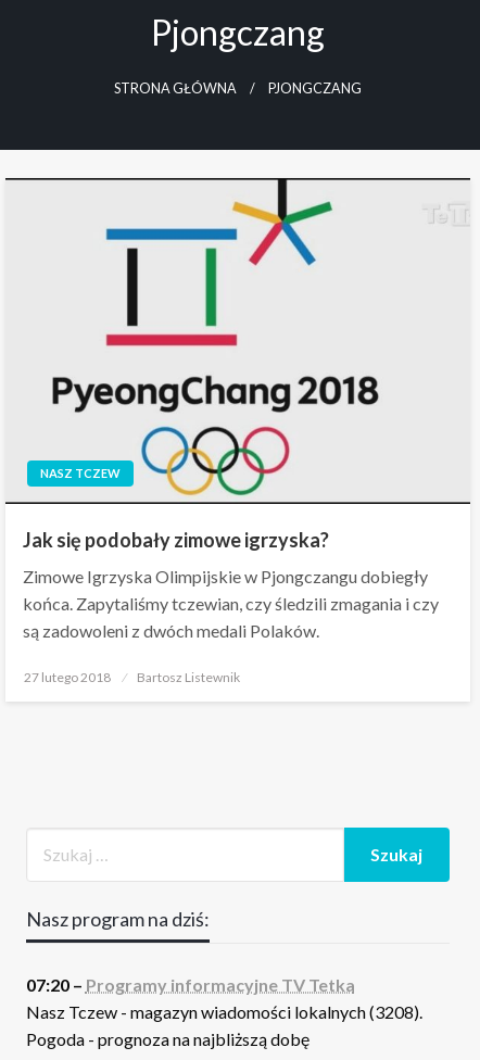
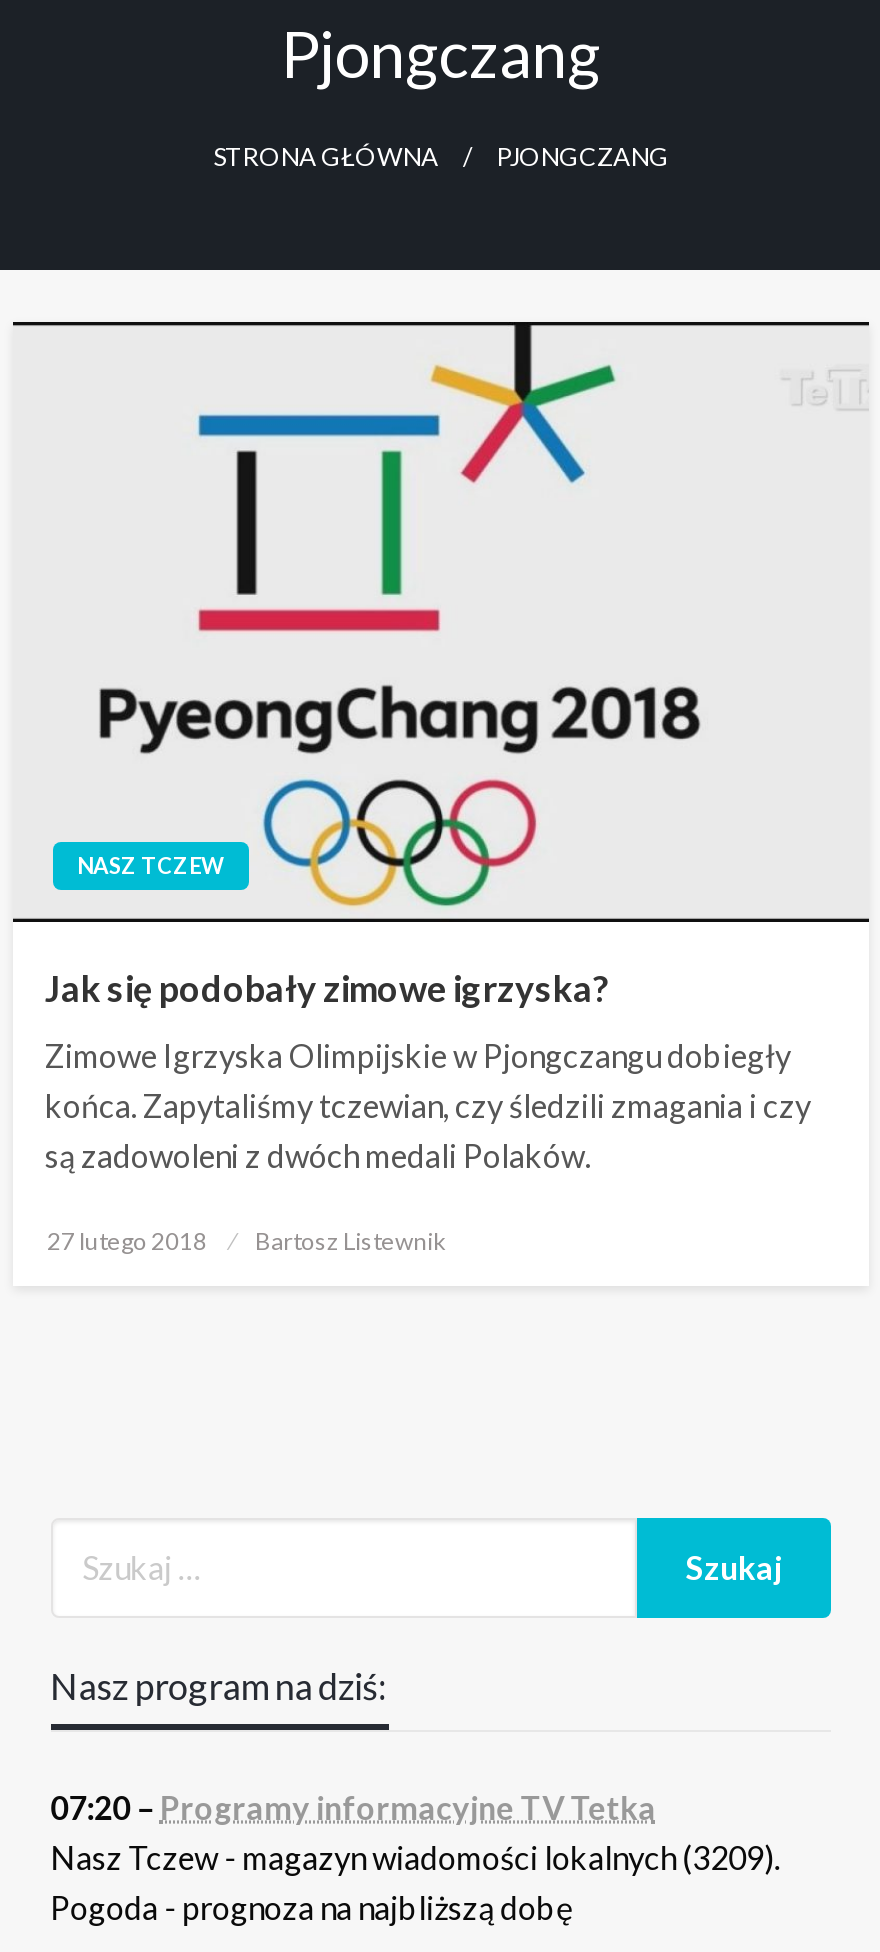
- Nasz Tczew - magazyn wiadomości lokalnych (3208).
+ Nasz Tczew - magazyn wiadomości lokalnych (3209).
